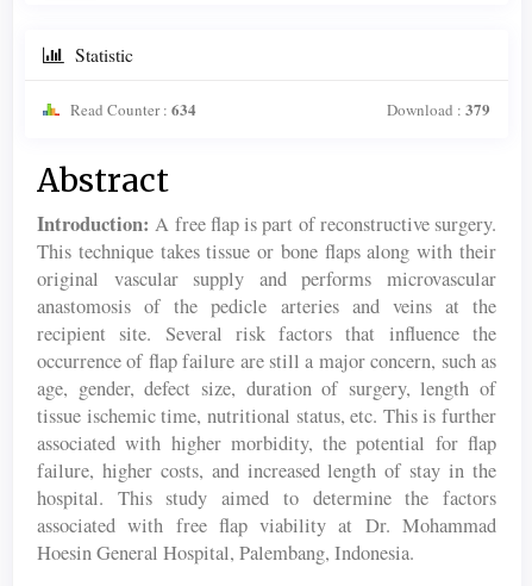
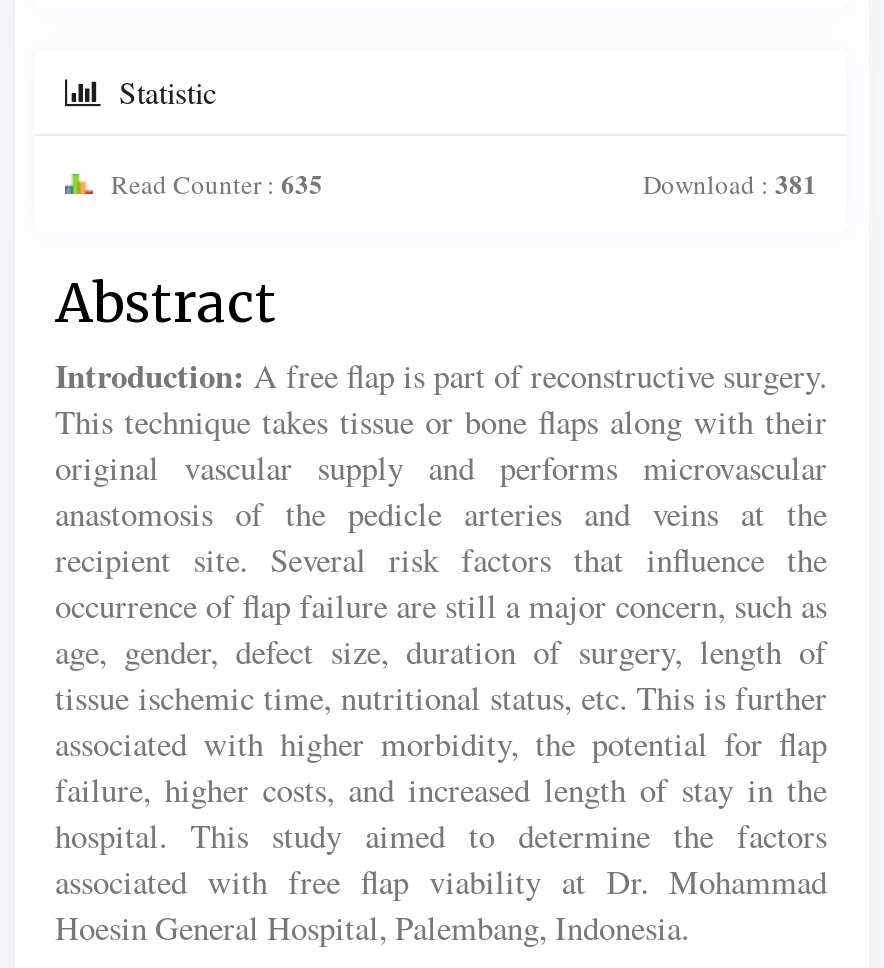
- Read Counter : 634
+ Read Counter : 635

- Download : 379
+ Download : 381
